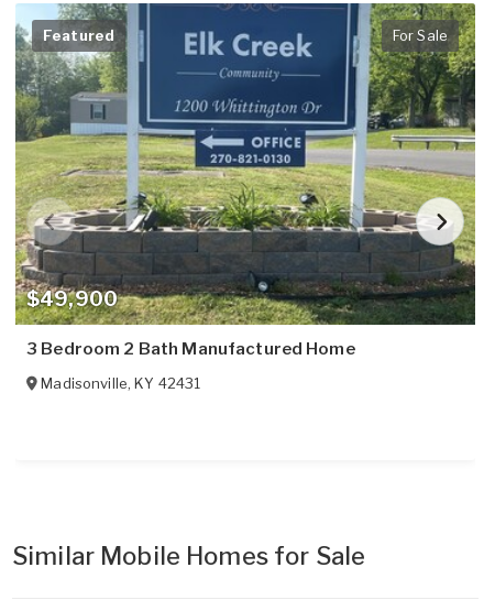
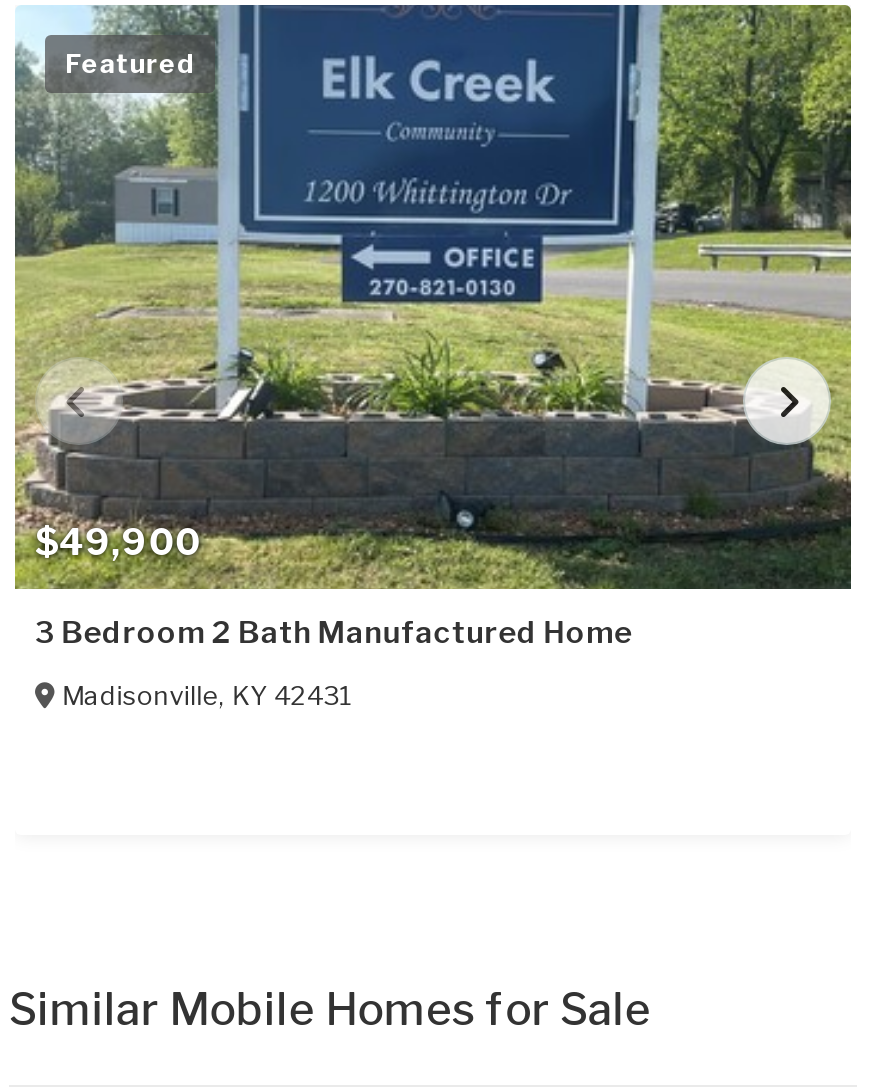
- For Sale
